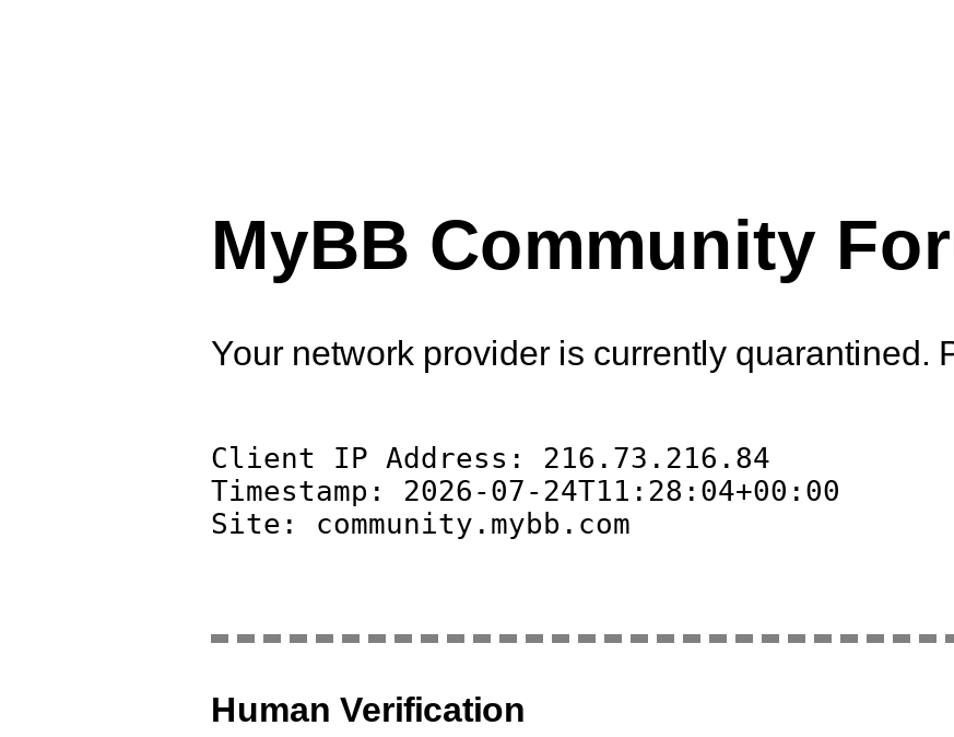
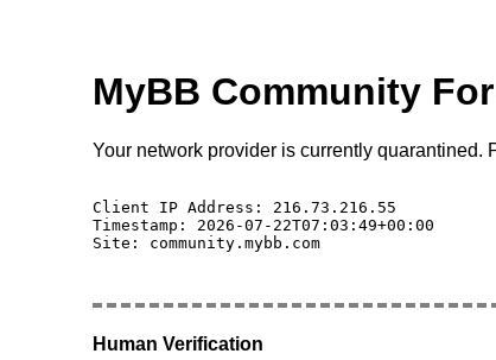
- Client IP Address: 216.73.216.84
+ Client IP Address: 216.73.216.55

- Timestamp: 2026-07-24T11:28:04+00:00
+ Timestamp: 2026-07-22T07:03:49+00:00
